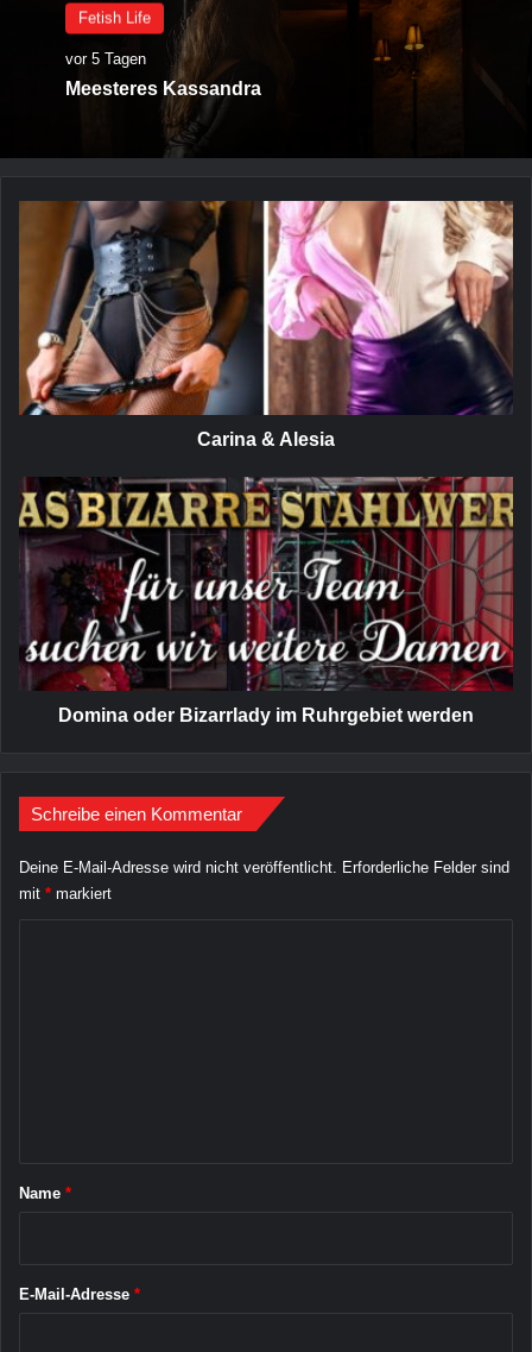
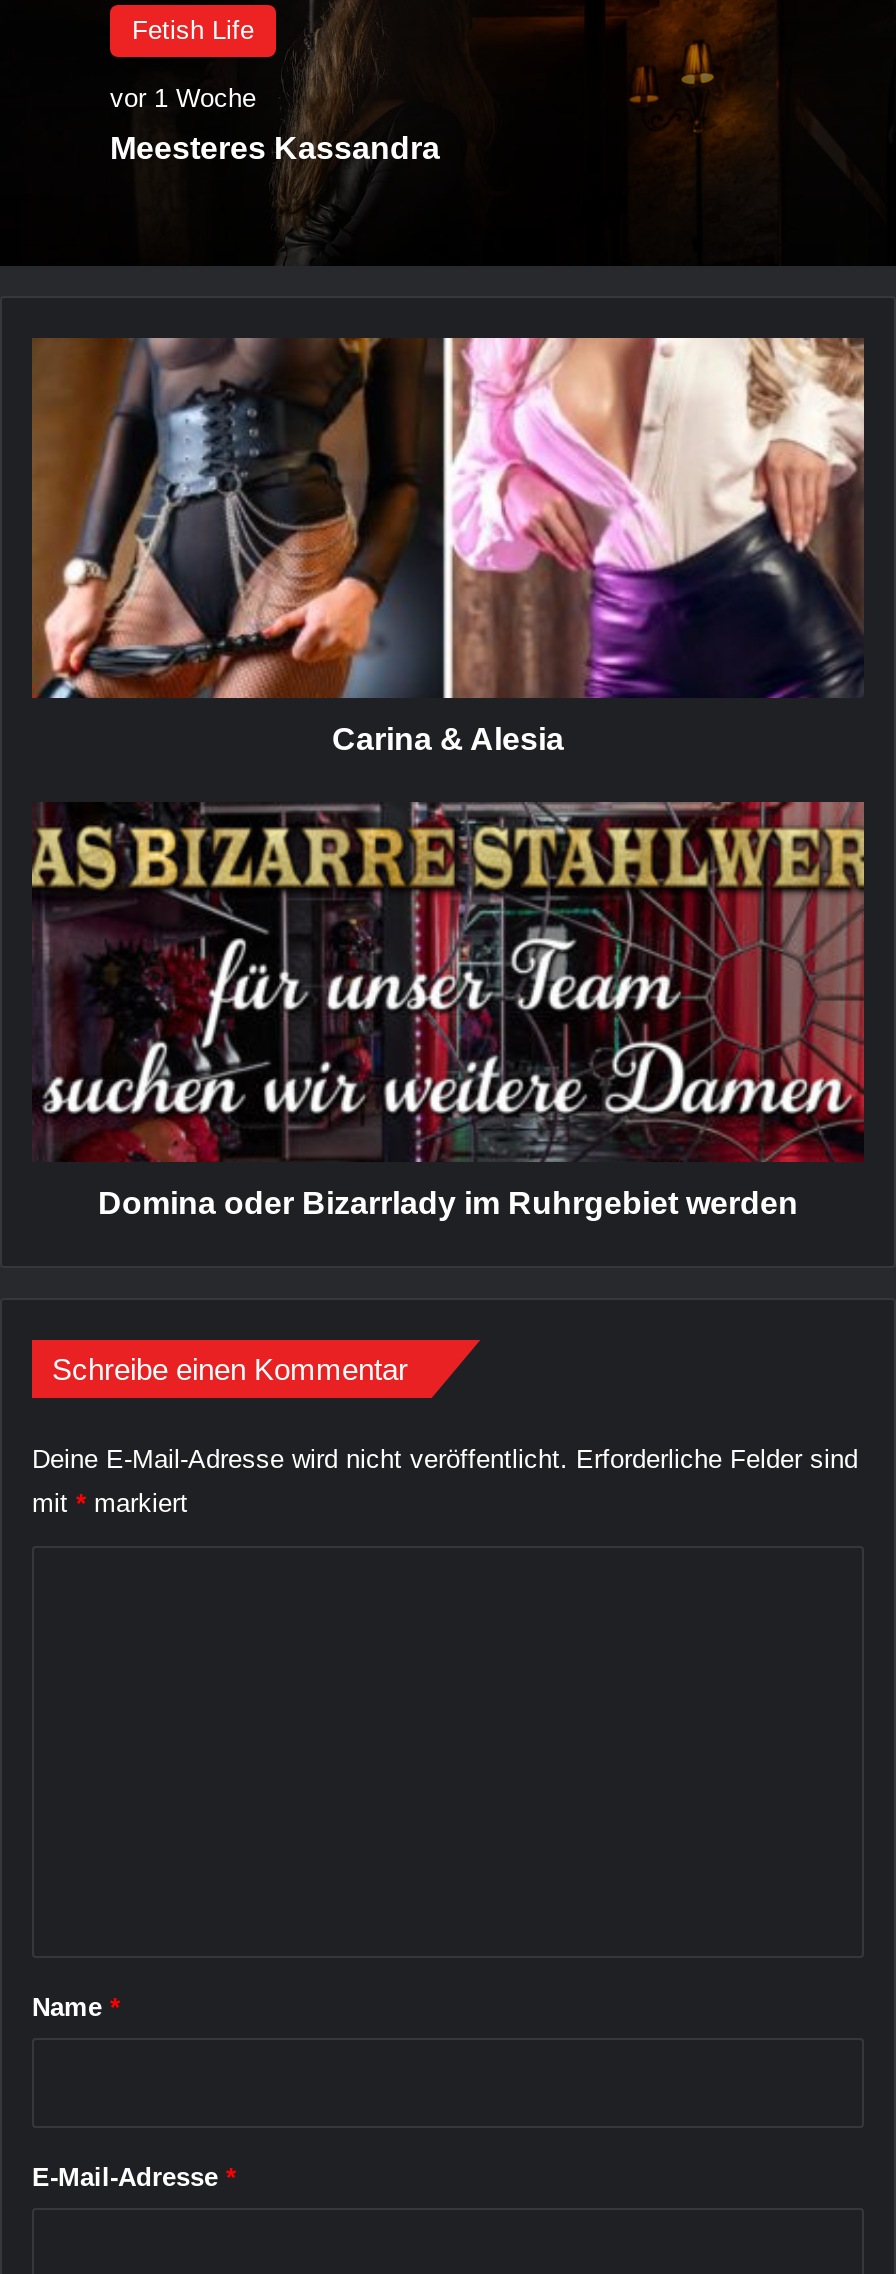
- vor 5 Tagen
+ vor 1 Woche
